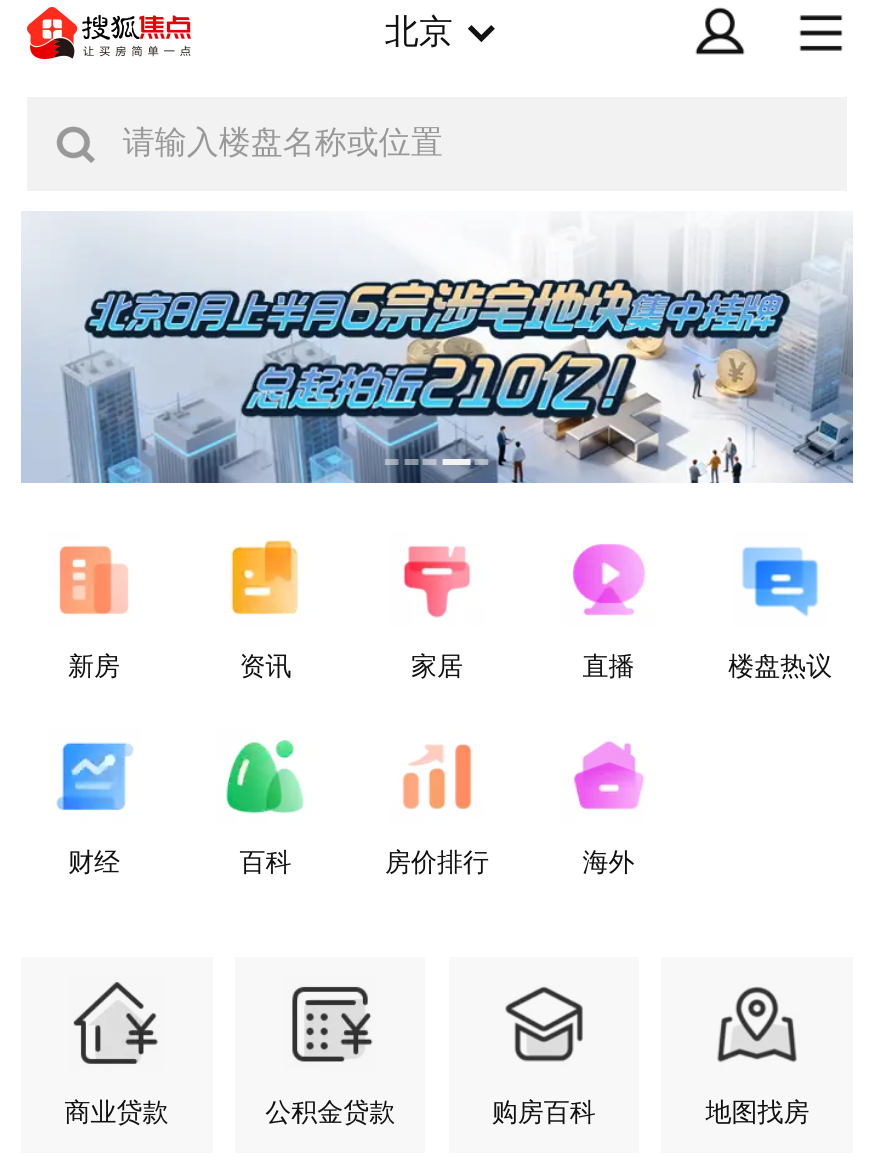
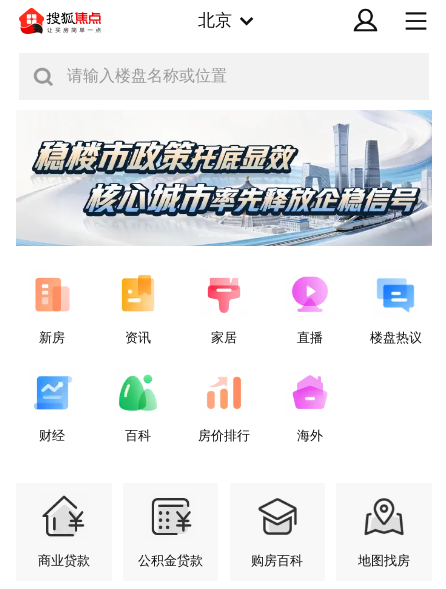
- [image]
+ [image]
